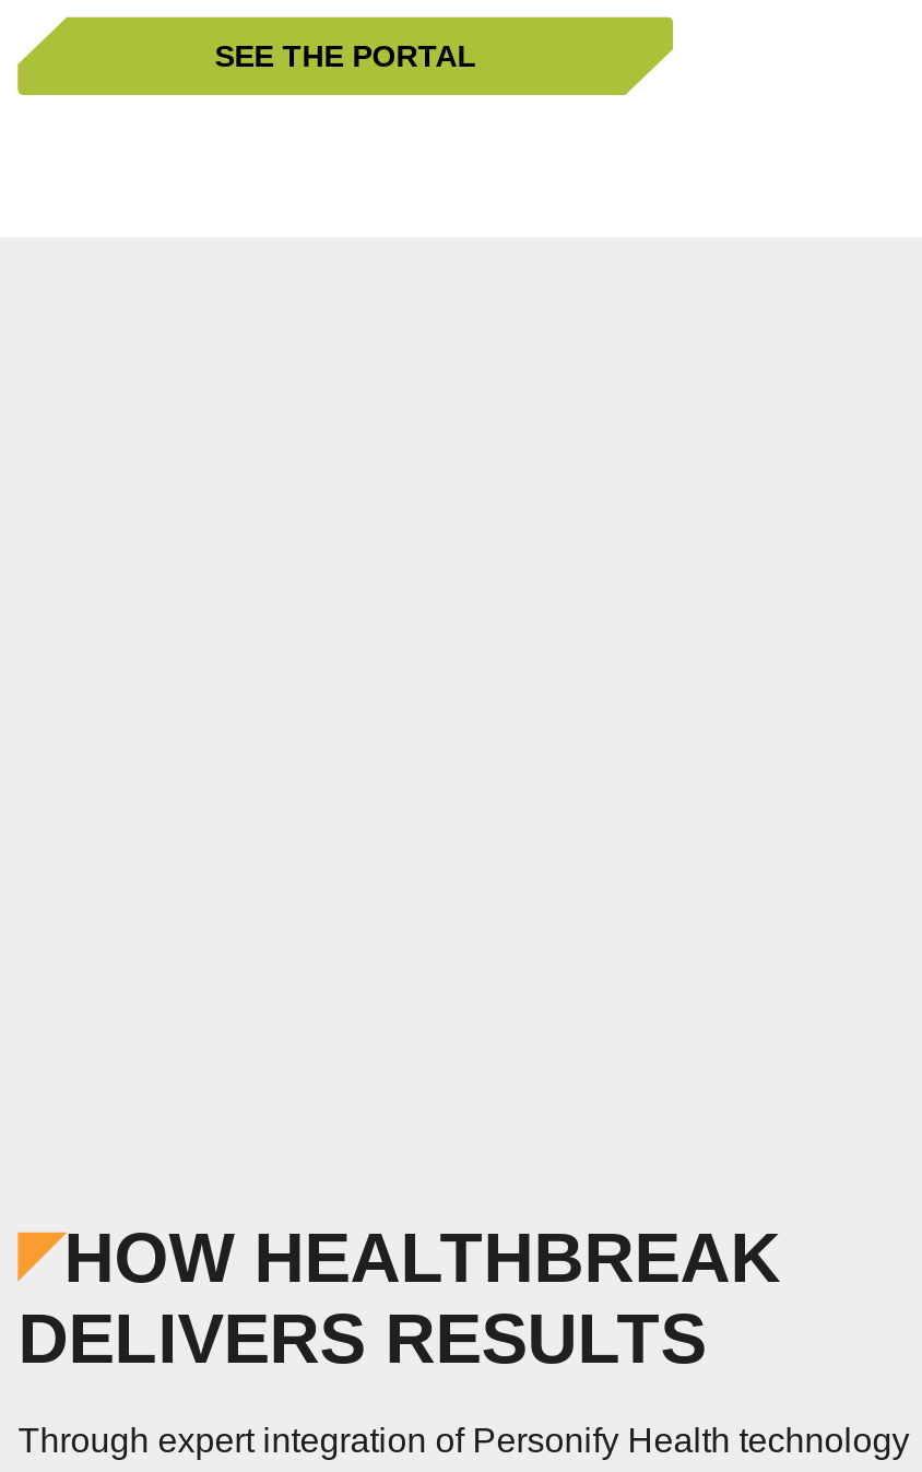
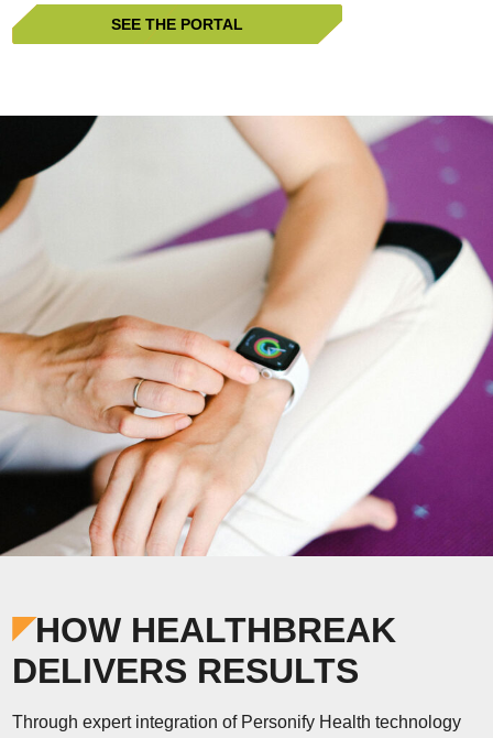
+ [image]
